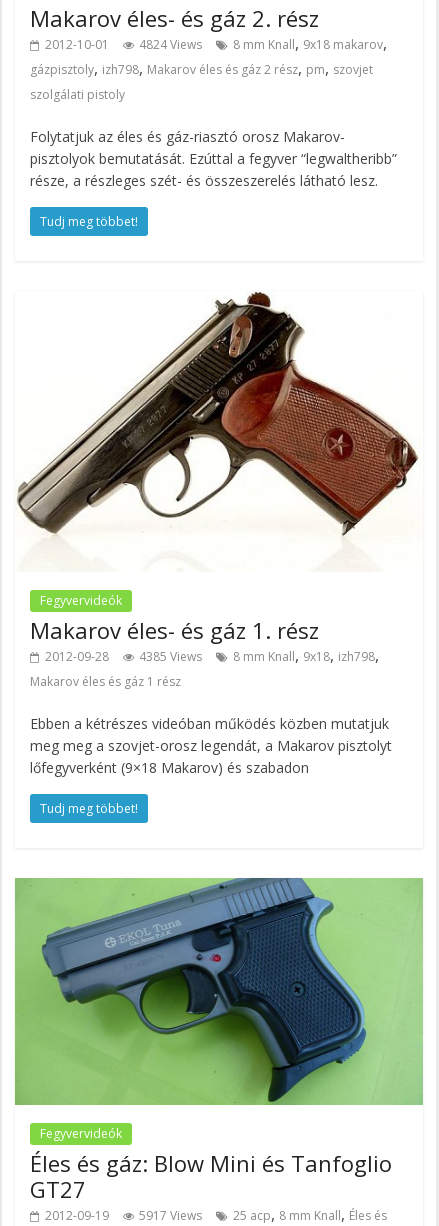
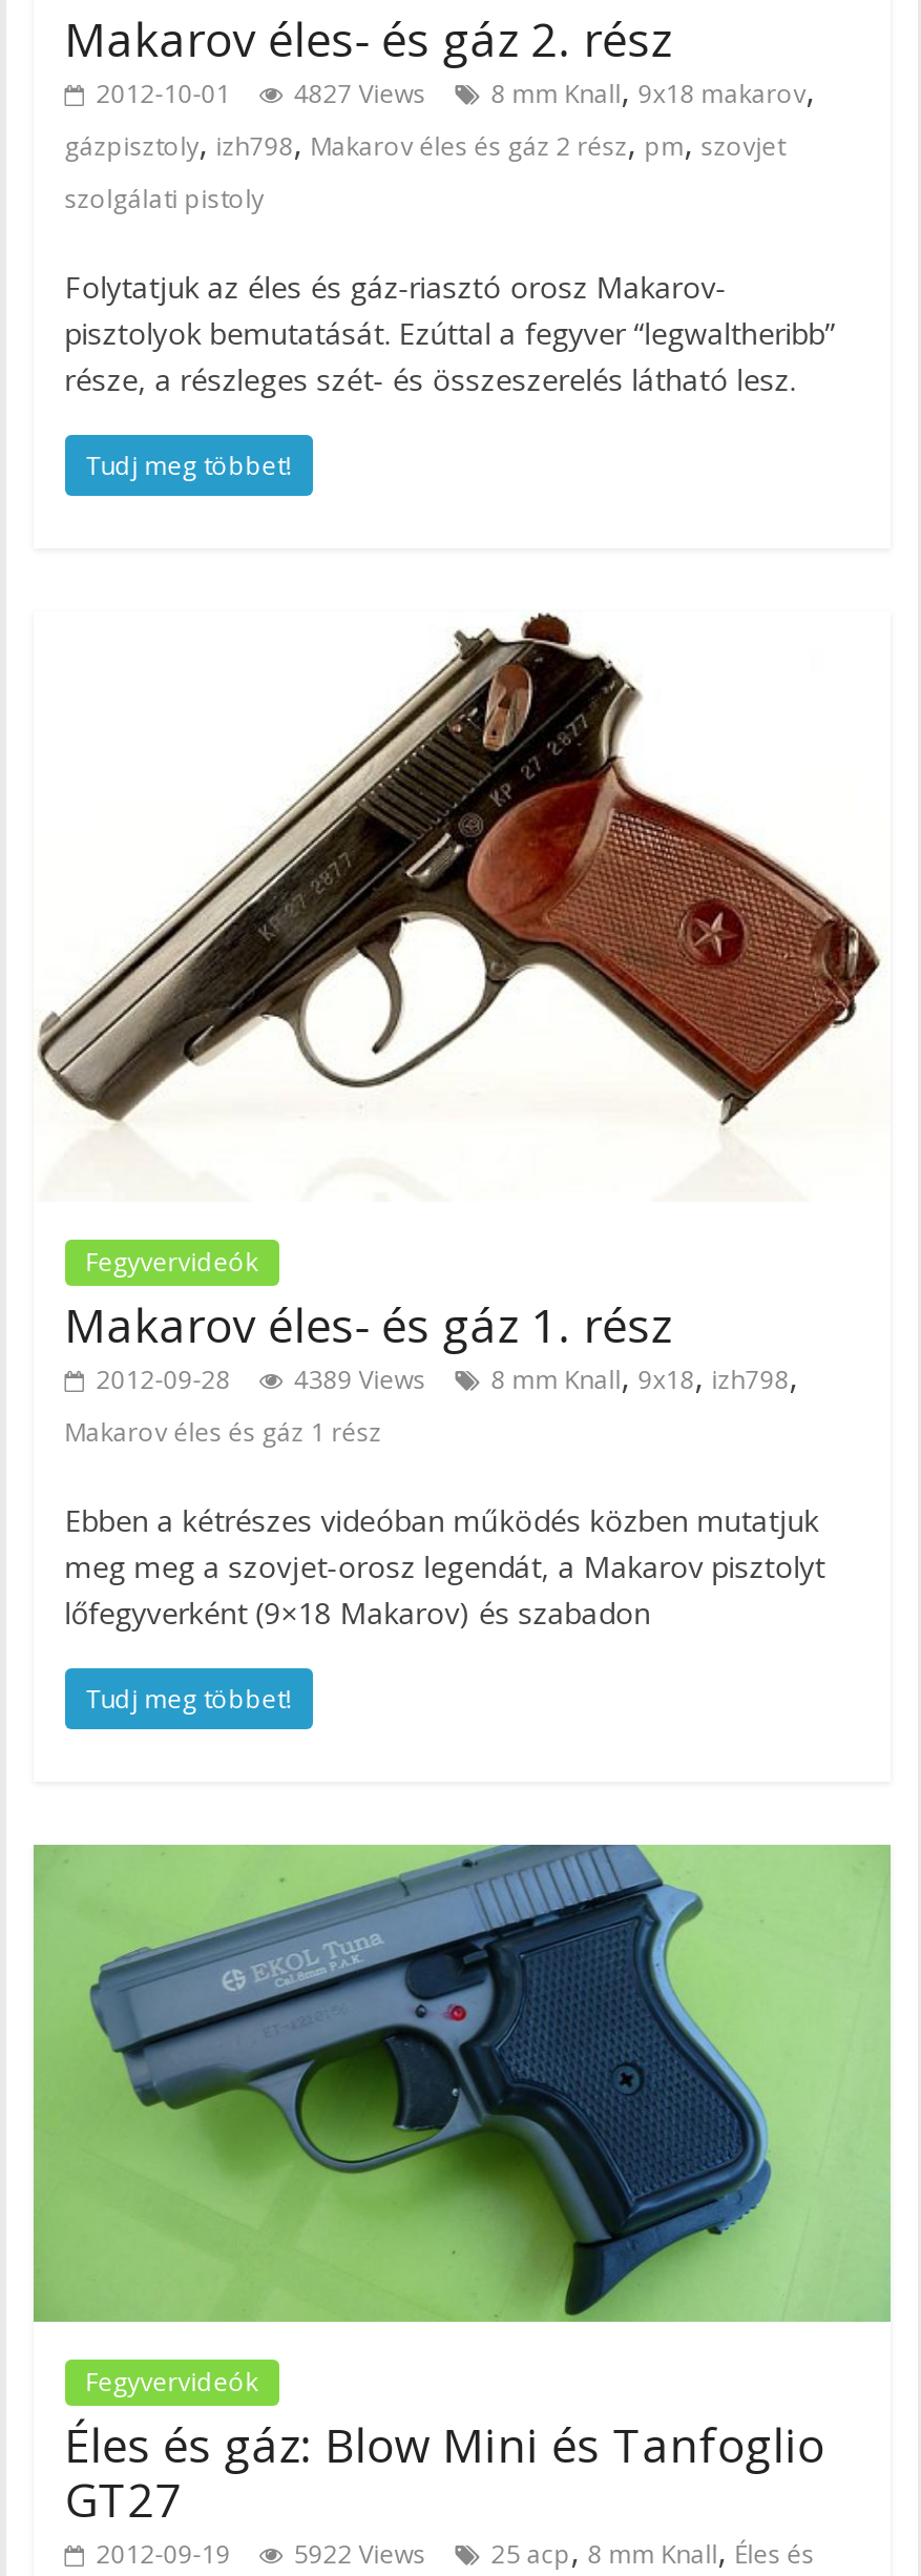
- 2012-10-01 4824 Views 8 mm Knall, 9x18 makarov,
+ 2012-10-01 4827 Views 8 mm Knall, 9x18 makarov,

- 2012-09-28 4385 Views 8 mm Knall, 9x18, izh798,
+ 2012-09-28 4389 Views 8 mm Knall, 9x18, izh798,

- 2012-09-19 5917 Views 25 acp, 8 mm Knall, Éles és
+ 2012-09-19 5922 Views 25 acp, 8 mm Knall, Éles és
